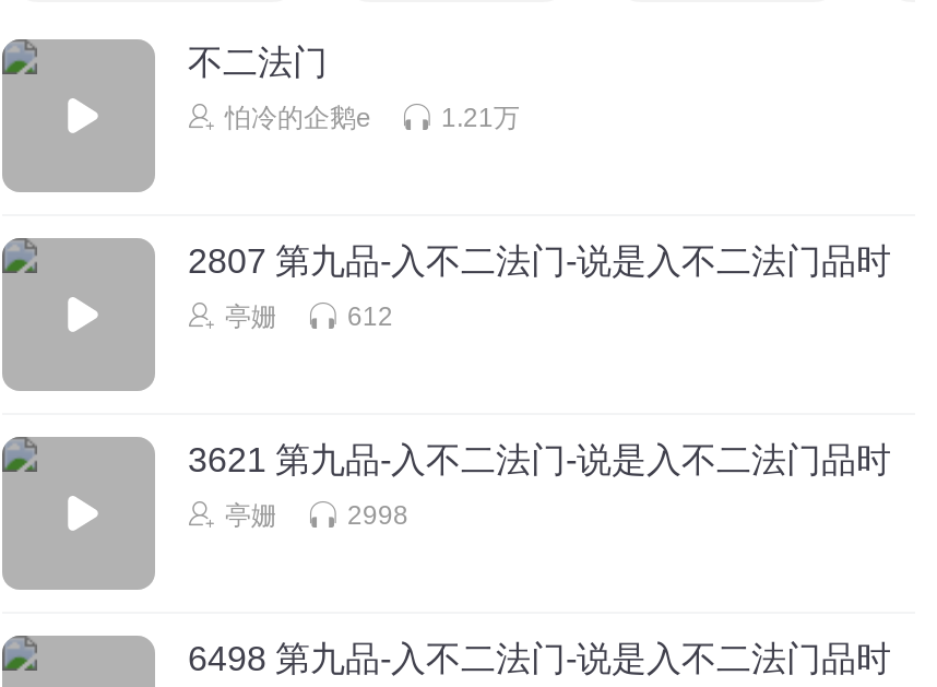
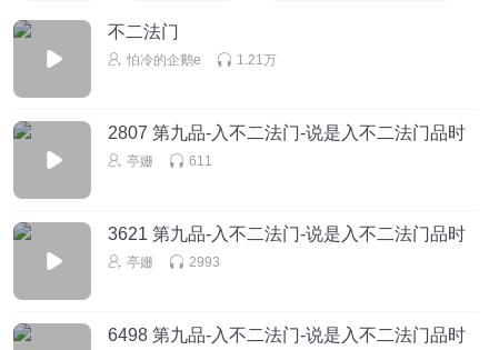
- 612
+ 611

- 2998
+ 2993
